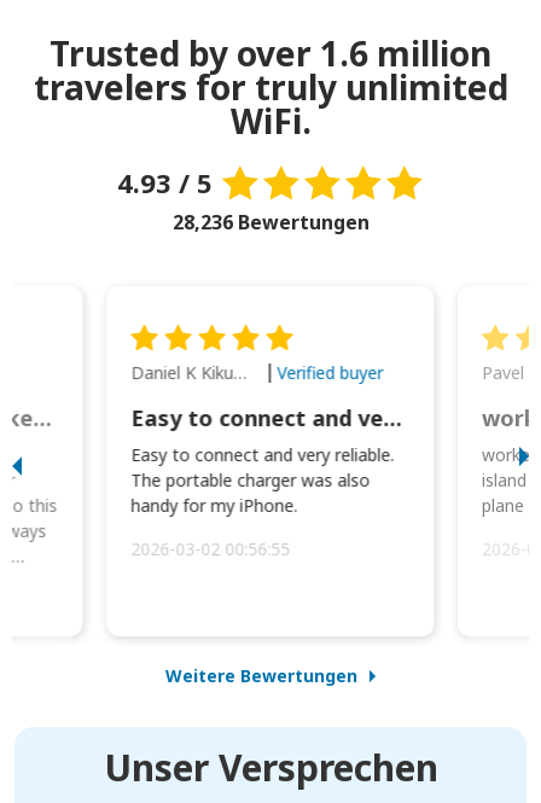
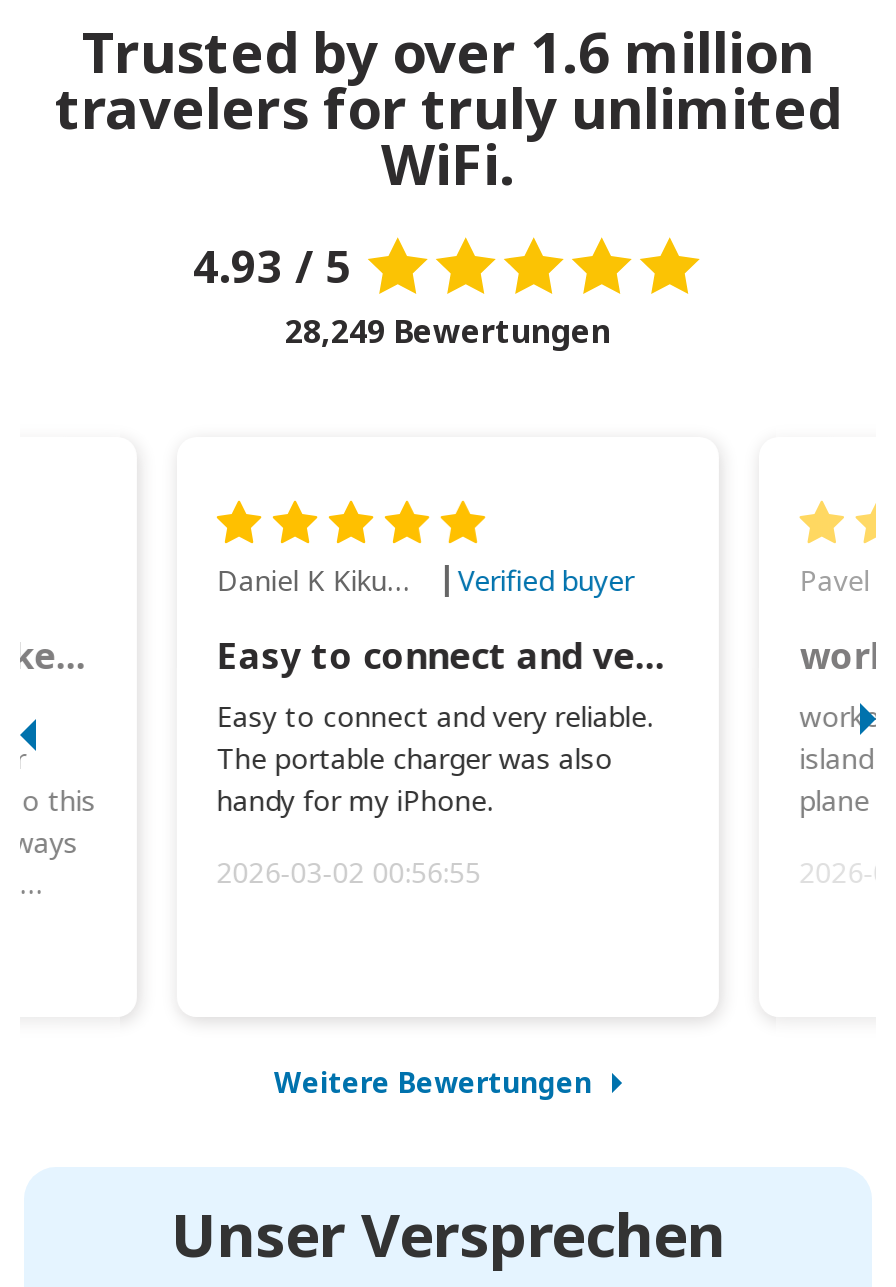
- 28,236 Bewertungen
+ 28,249 Bewertungen
